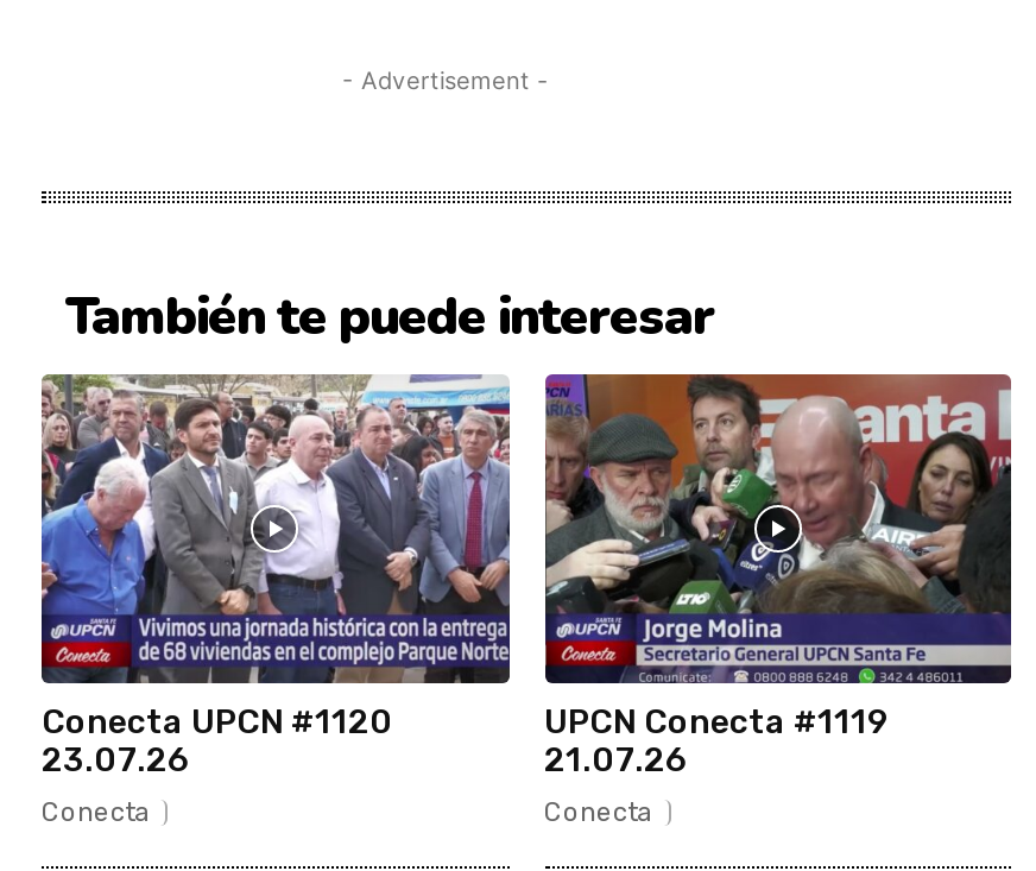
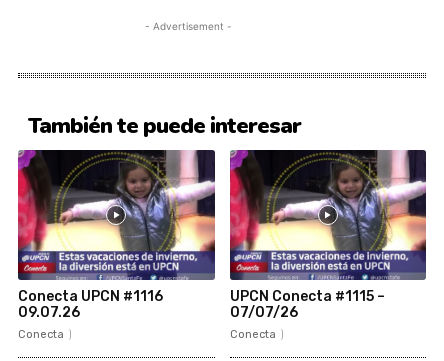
- [image]
- Conecta UPCN #1120
+ [image]
+ Conecta UPCN #1116

- [image]
- UPCN Conecta #1119
- 21.07.26
+ [image]
+ UPCN Conecta #1115 –
+ 07/07/26

- 23.07.26
+ 09.07.26
